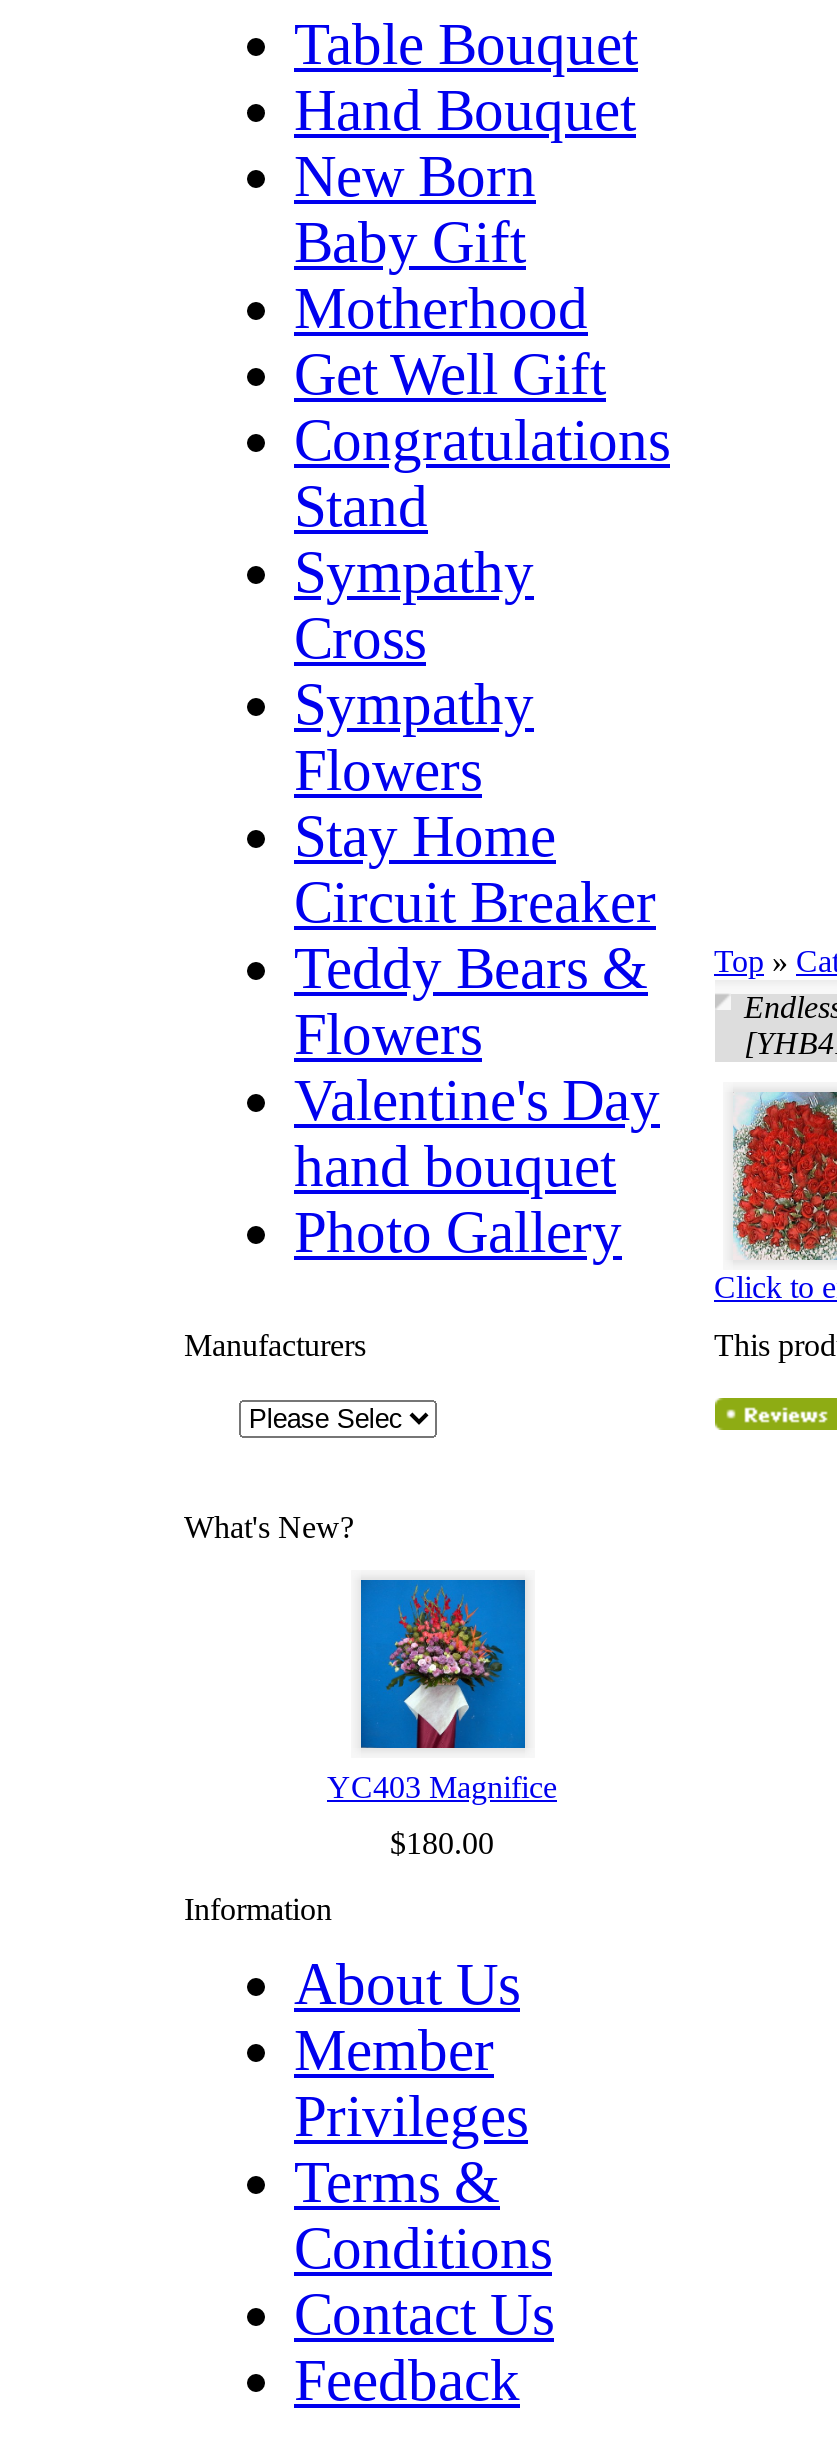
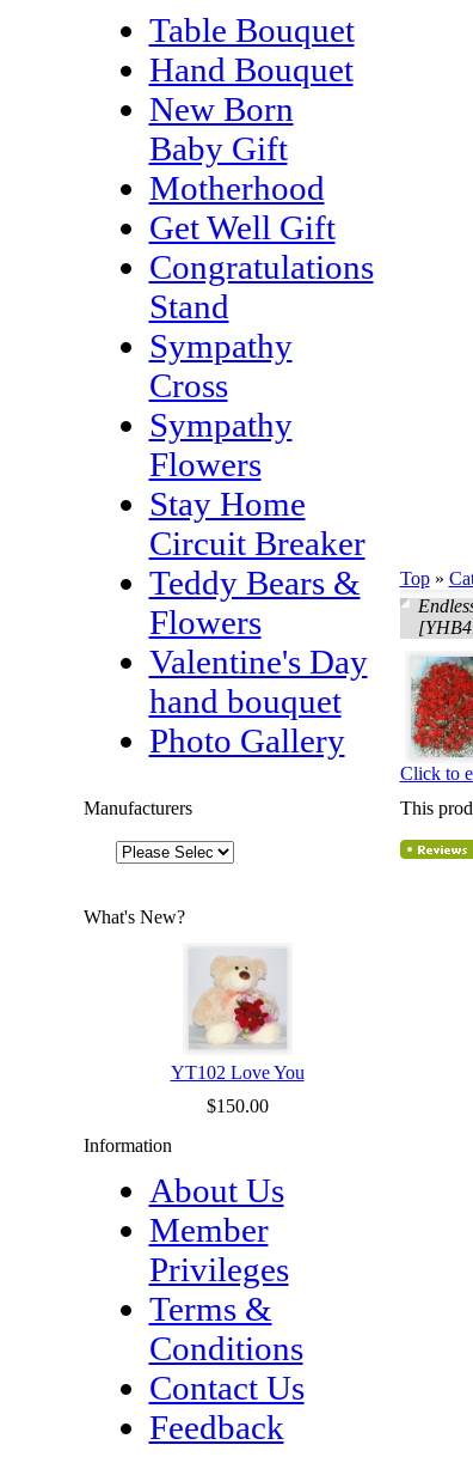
- [image]
- YC403 Magnifice
+ [image]
+ YT102 Love You

- $180.00
+ $150.00
